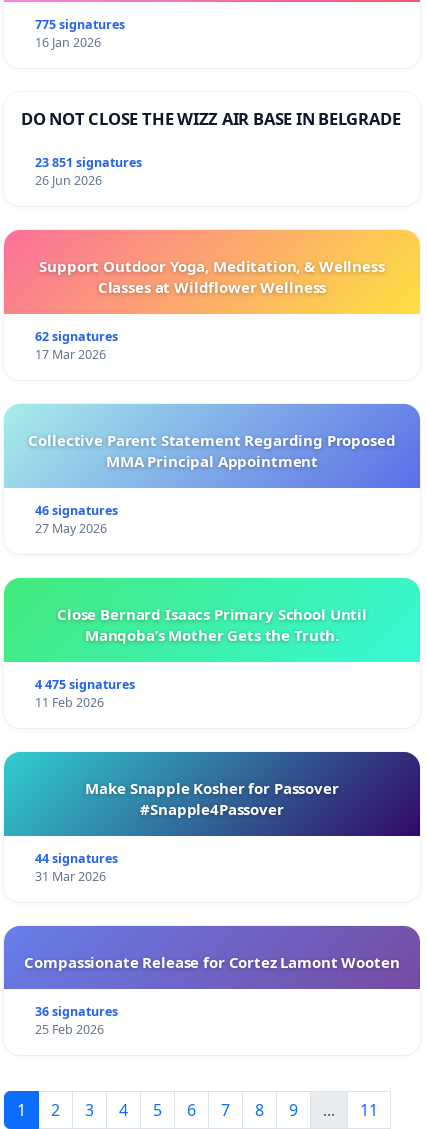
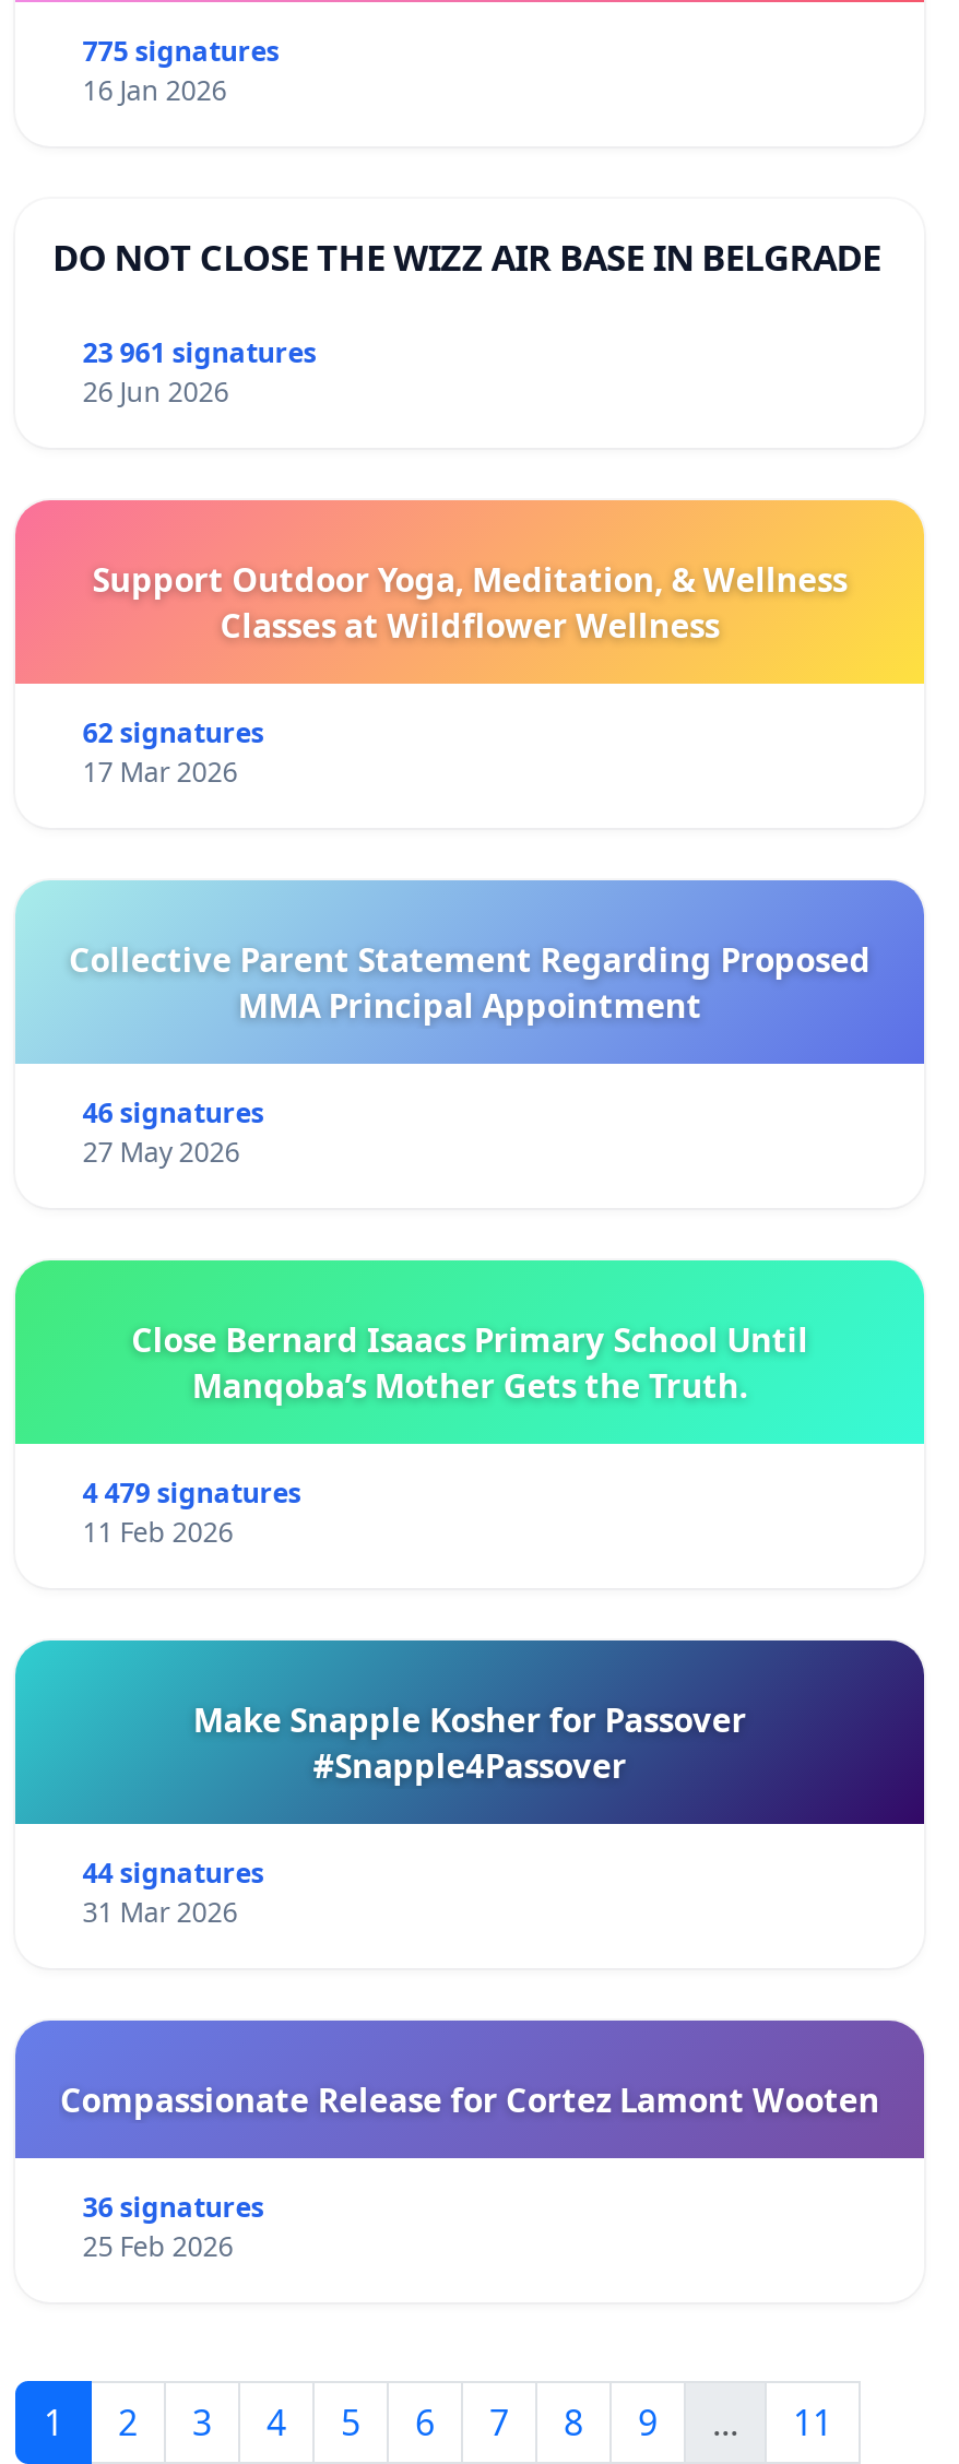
- 23 851 signatures
+ 23 961 signatures

- 4 475 signatures
+ 4 479 signatures
